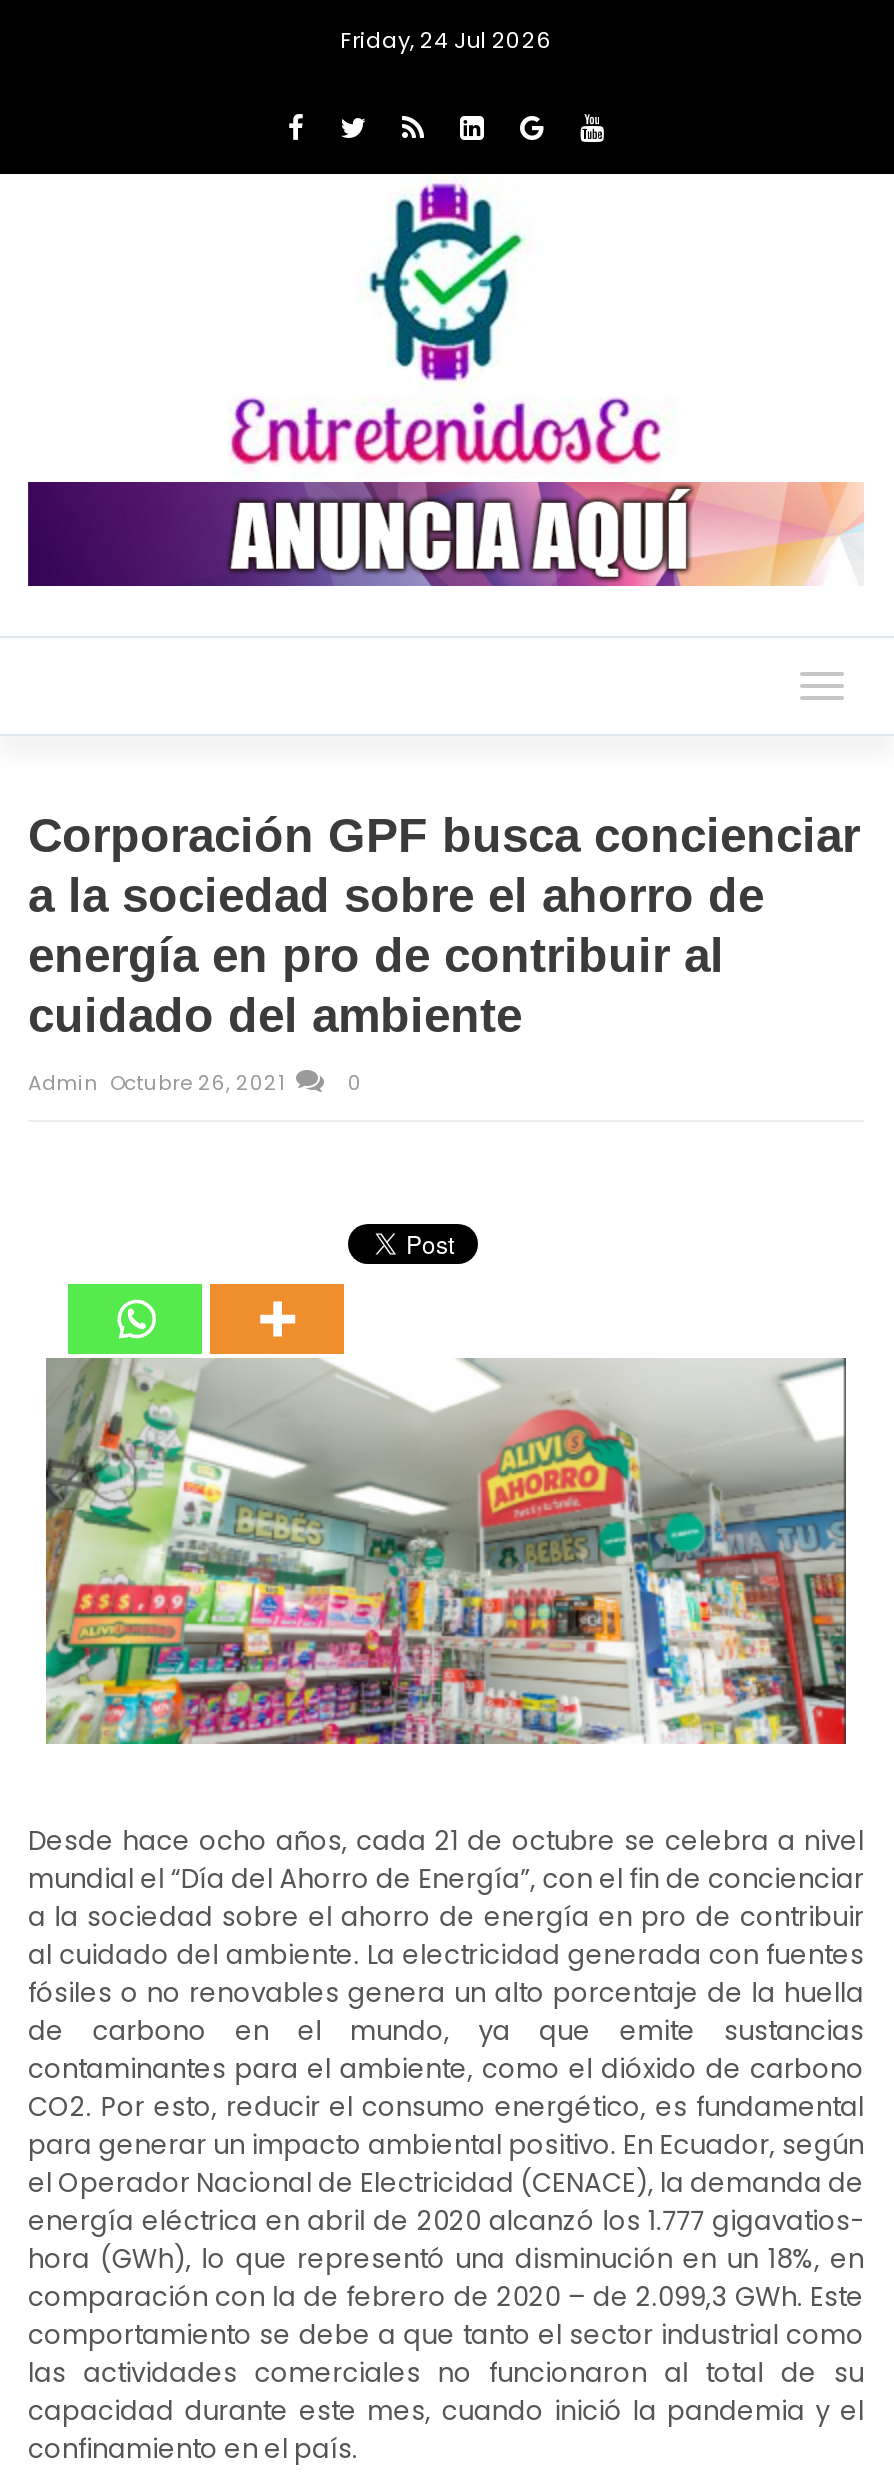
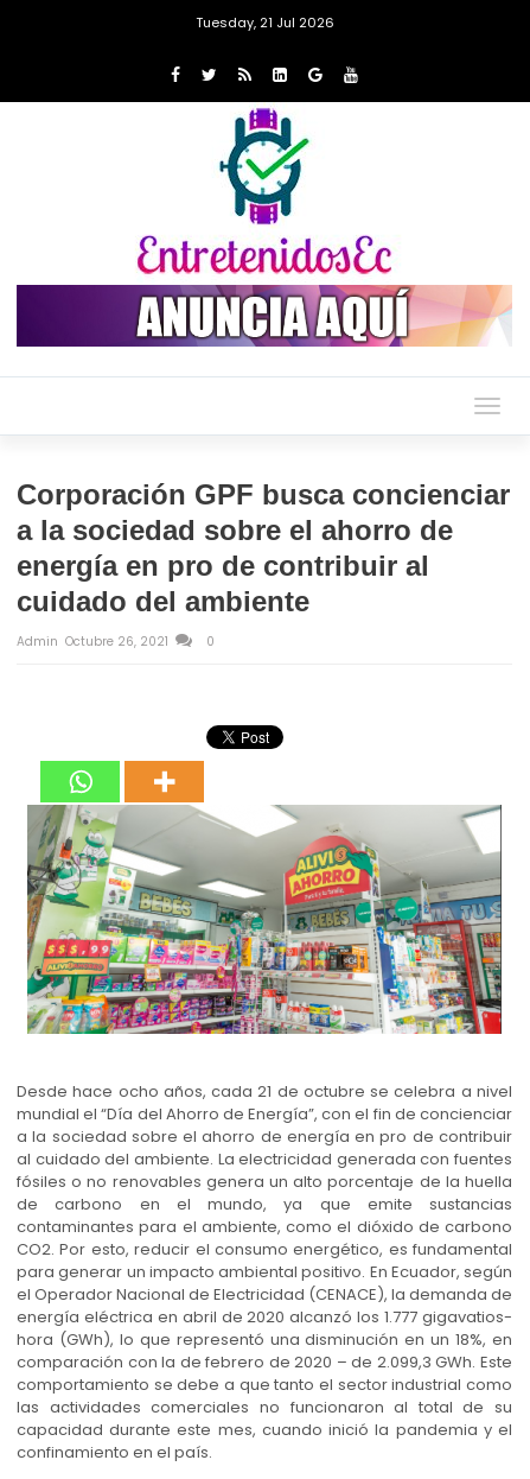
- Friday, 24 Jul 2026
+ Tuesday, 21 Jul 2026
